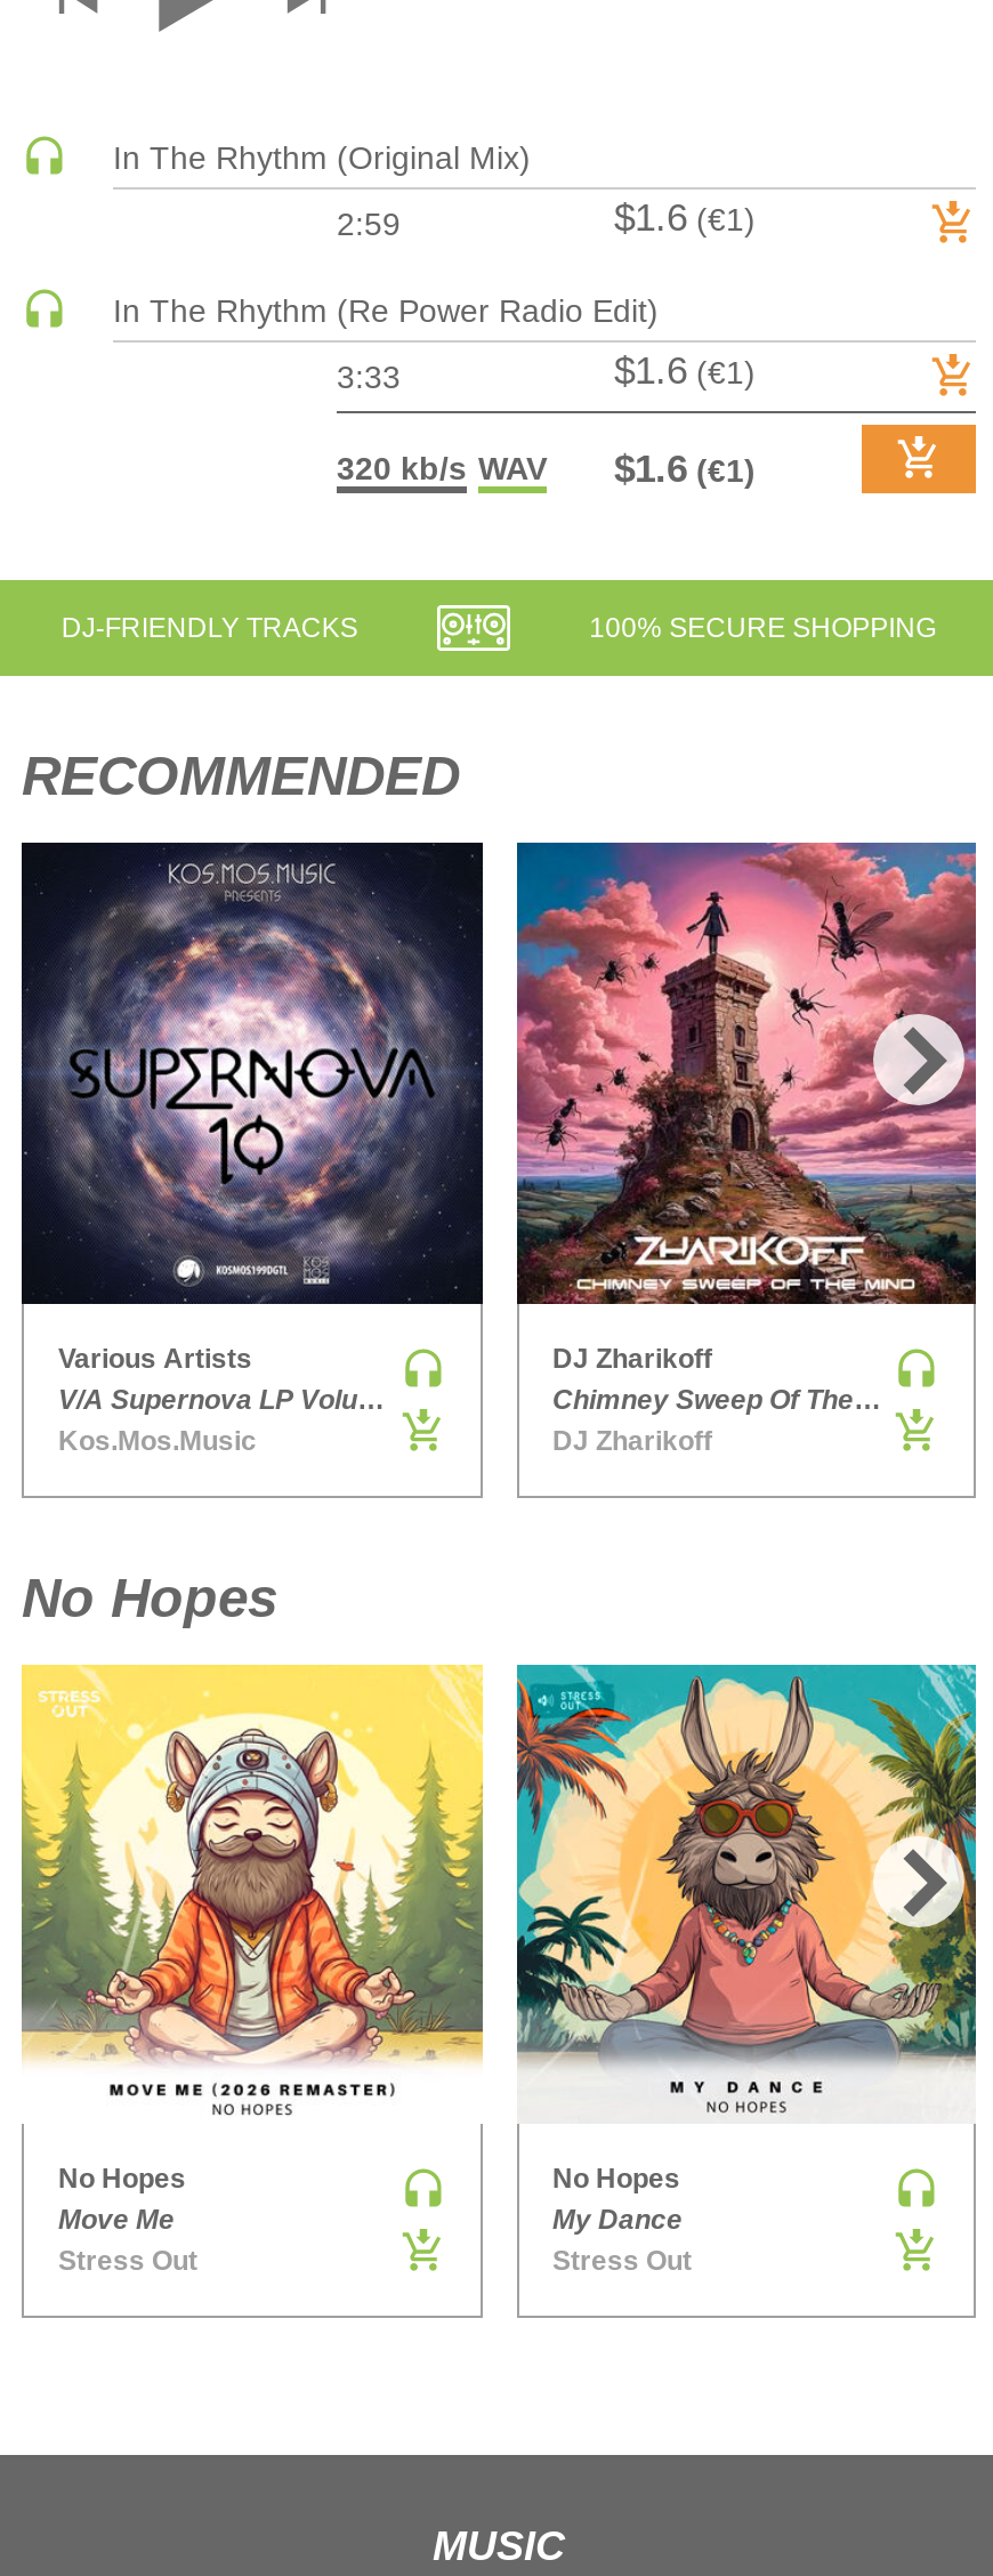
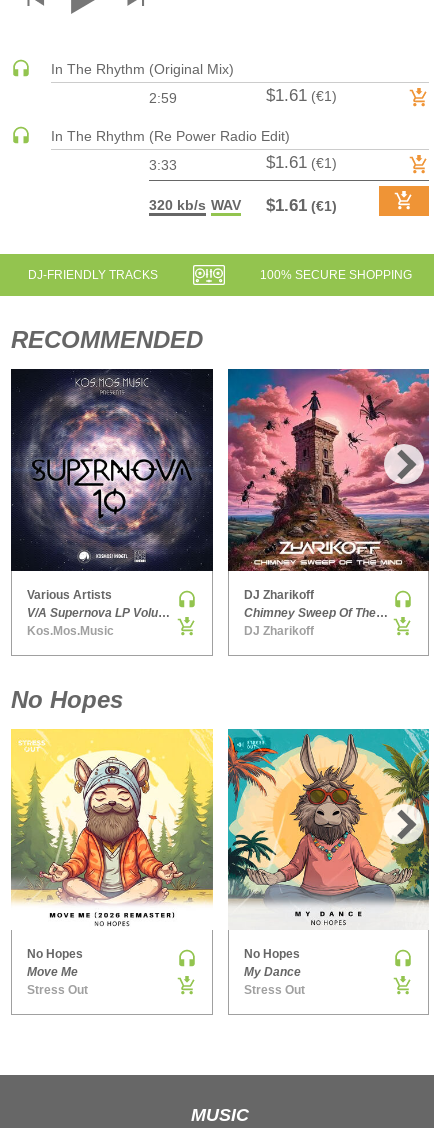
- $1.6 (€1)
+ $1.61 (€1)

- $1.6 (€1)
+ $1.61 (€1)

- $1.6 (€1)
+ $1.61 (€1)
